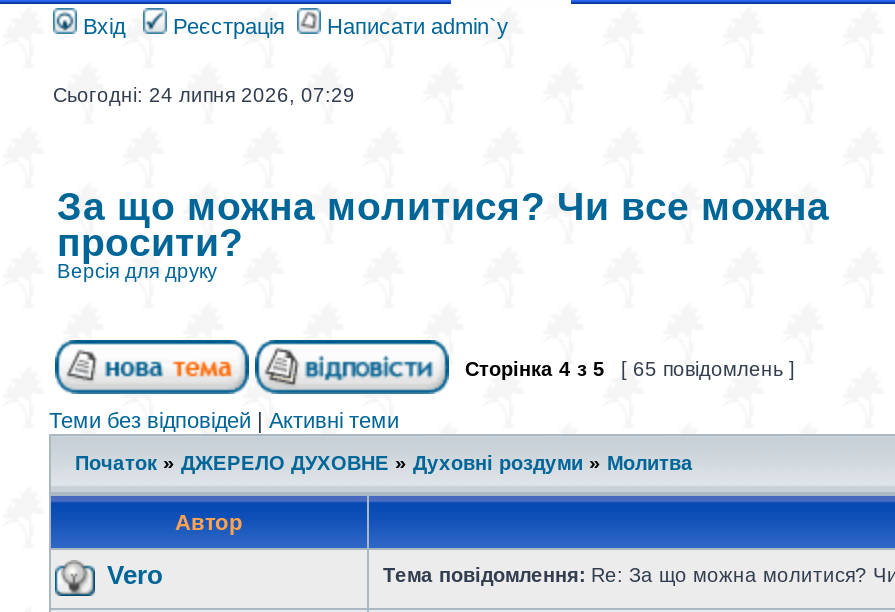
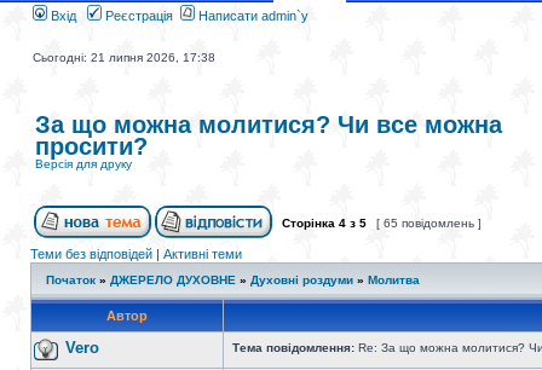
- Сьогодні: 24 липня 2026, 07:29
+ Сьогодні: 21 липня 2026, 17:38
